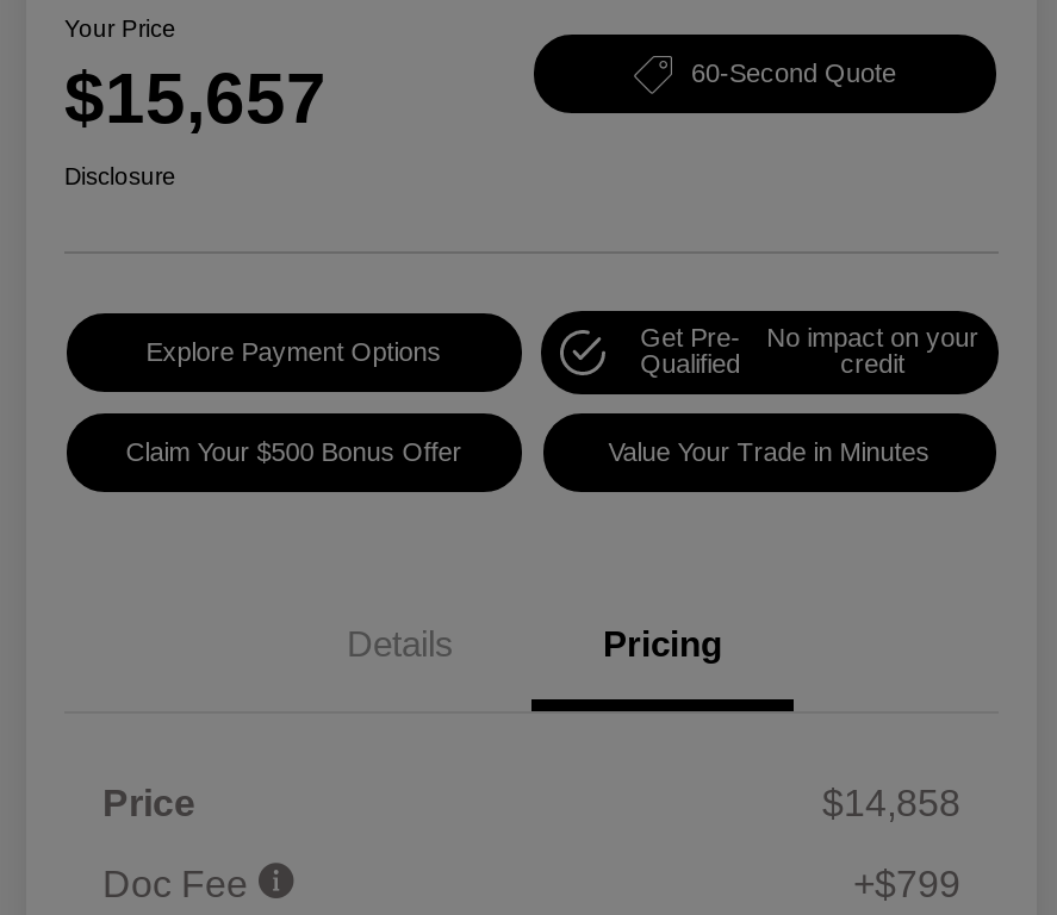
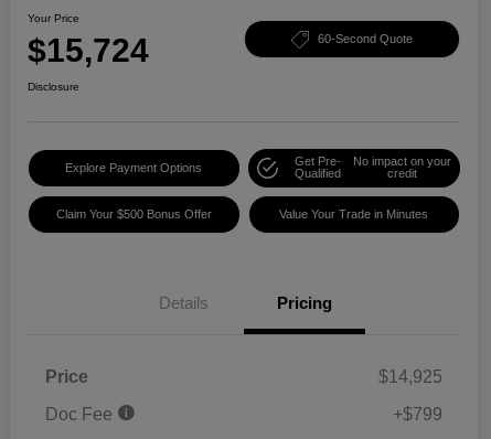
- $15,657
+ $15,724

- $14,858
+ $14,925
